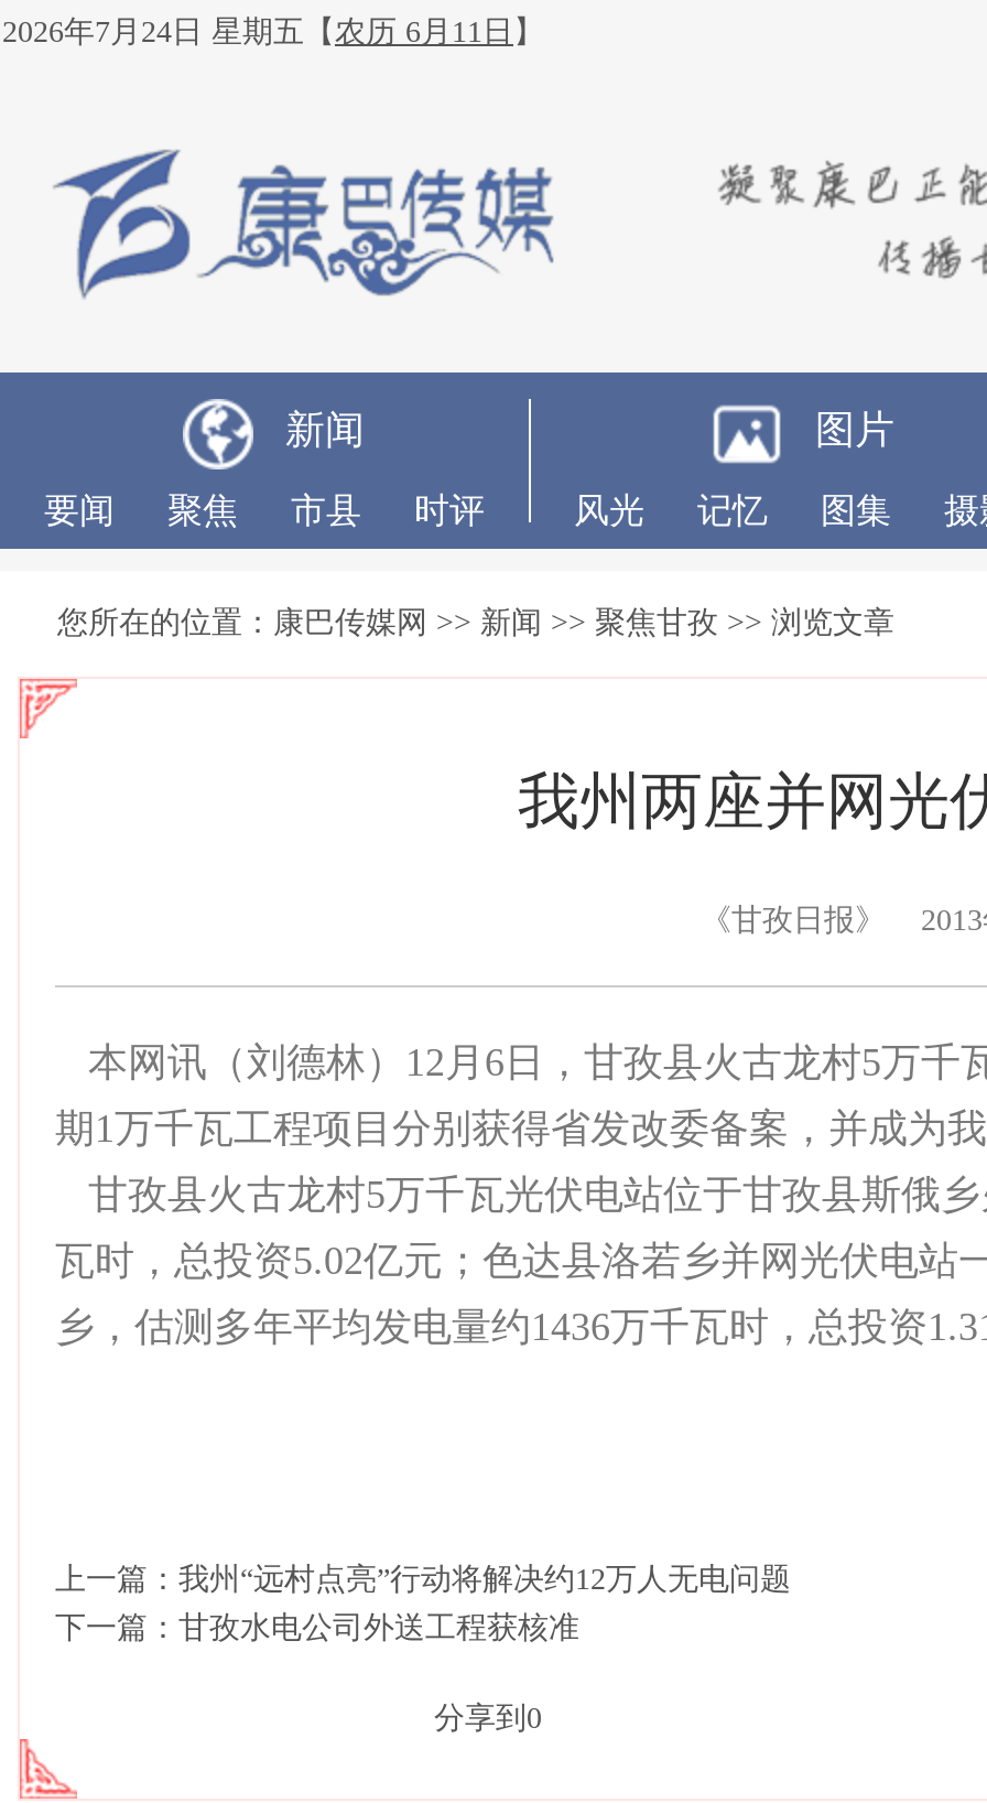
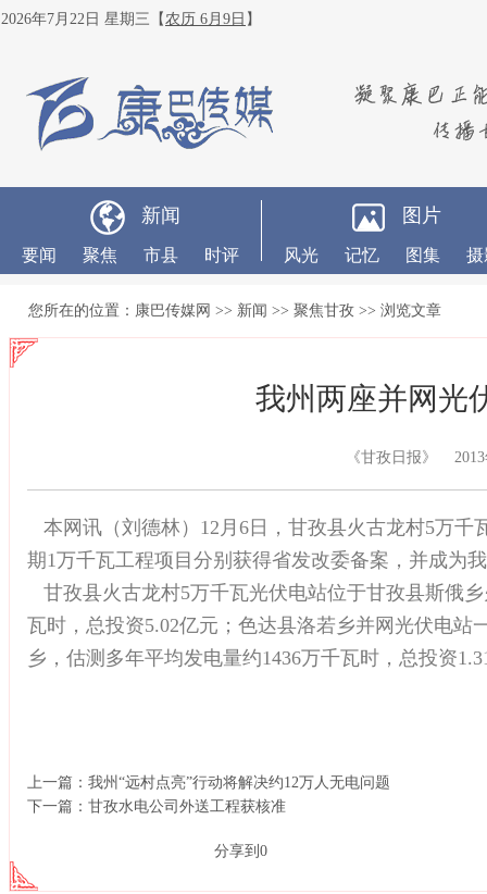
- 2026年7月24日 星期五【农历 6月11日】
+ 2026年7月22日 星期三【农历 6月9日】
